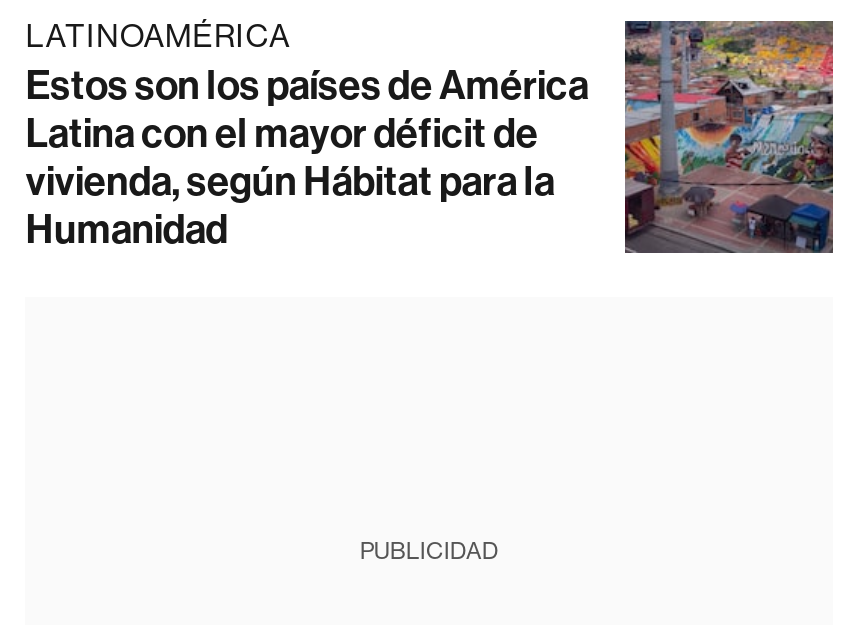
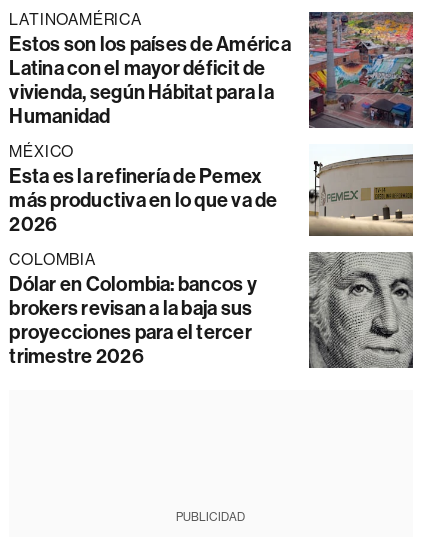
+ [image]
+ MÉXICO
+ Esta es la refinería de Pemex
+ más productiva en lo que va de
+ 2026
+ COLOMBIA
+ Dólar en Colombia: bancos y
+ brokers revisan a la baja sus
+ proyecciones para el tercer
+ trimestre 2026

+ [image]
